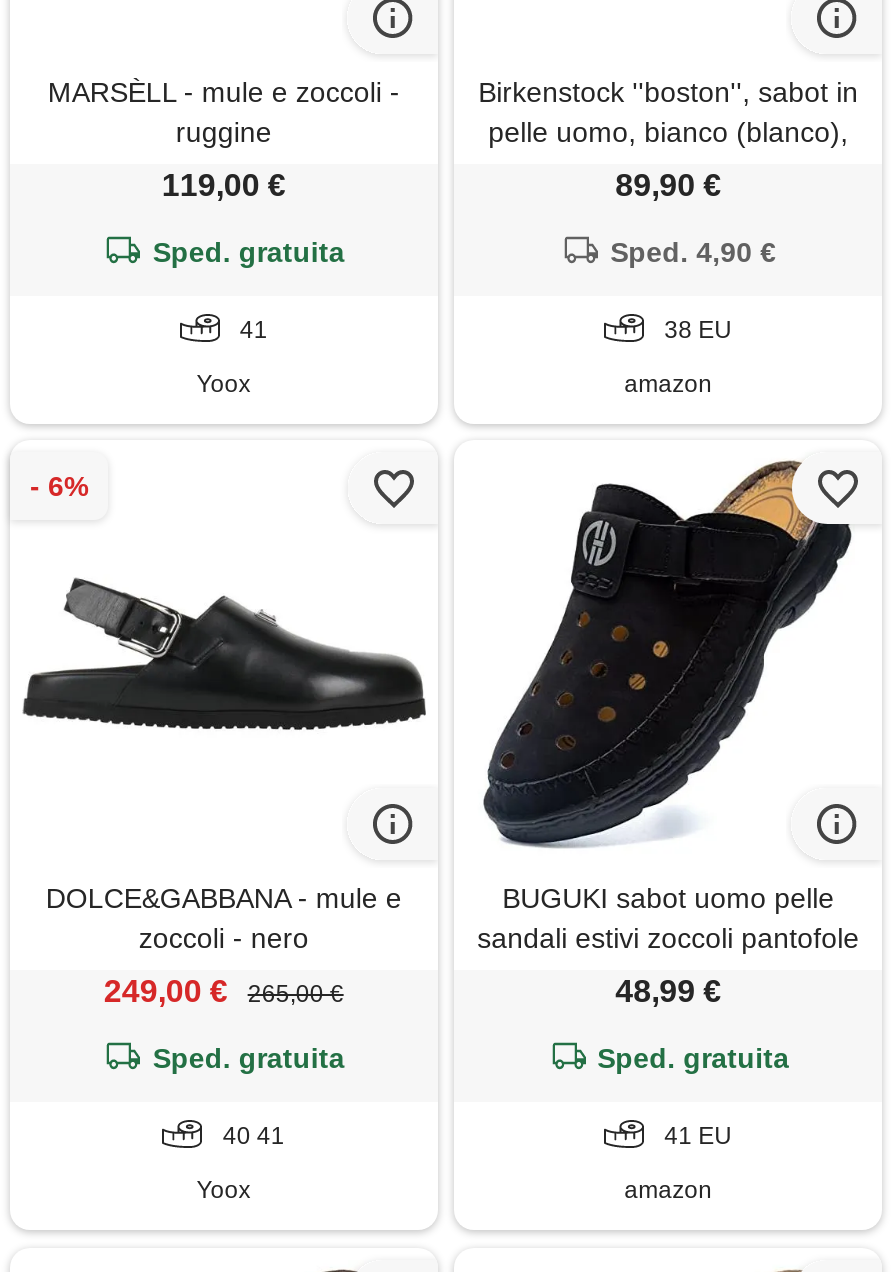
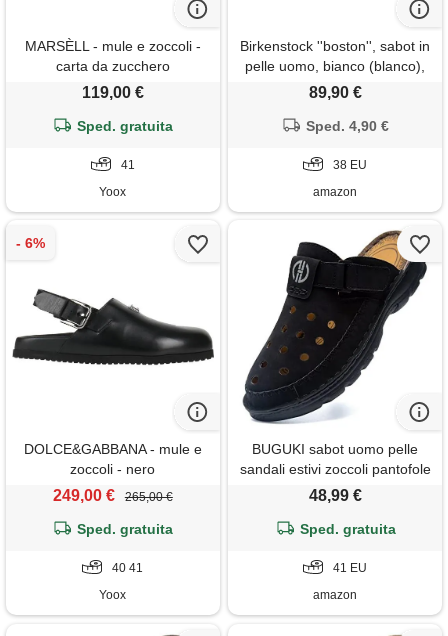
- ruggine
+ carta da zucchero
